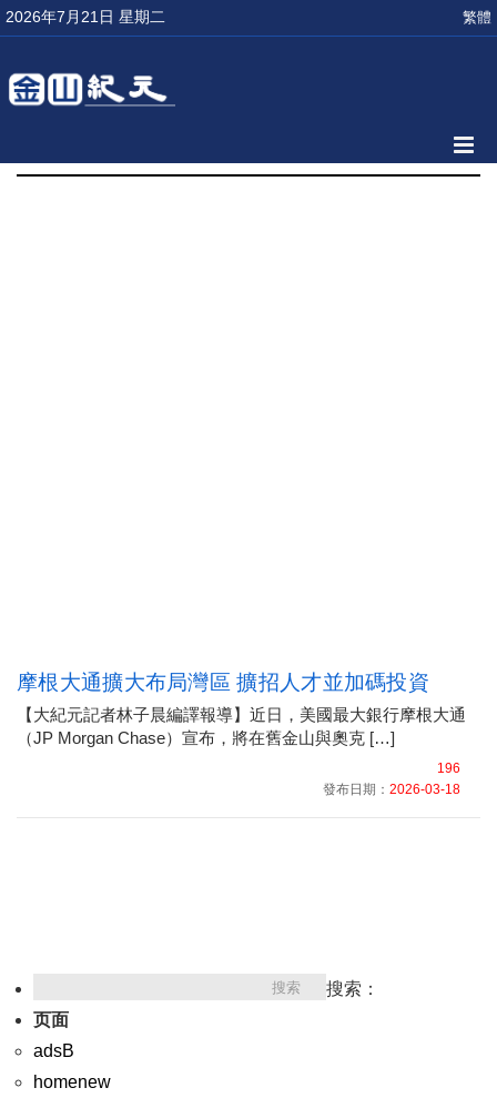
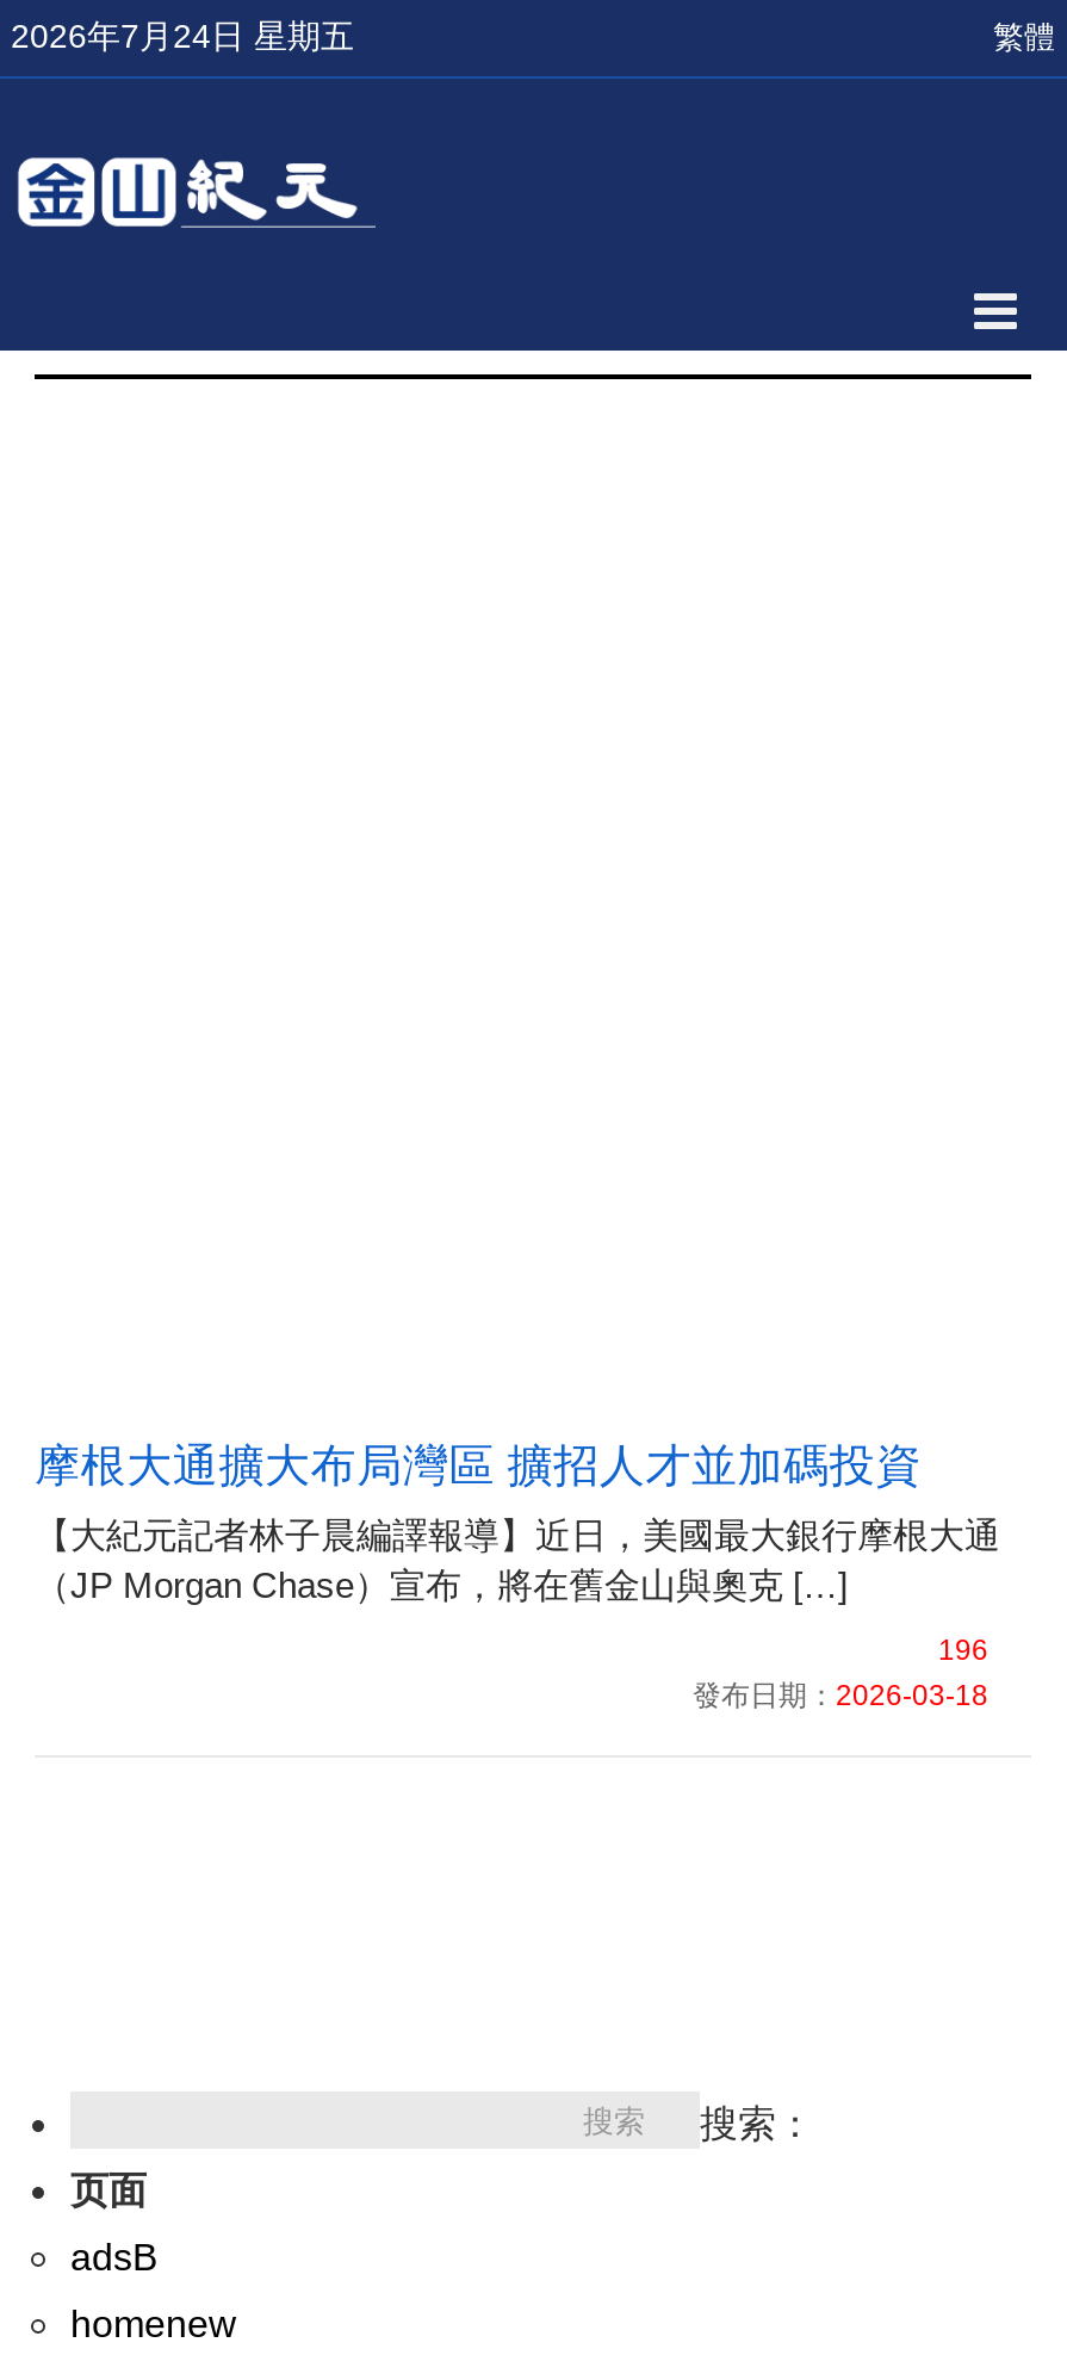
- 2026年7月21日 星期二
+ 2026年7月24日 星期五
